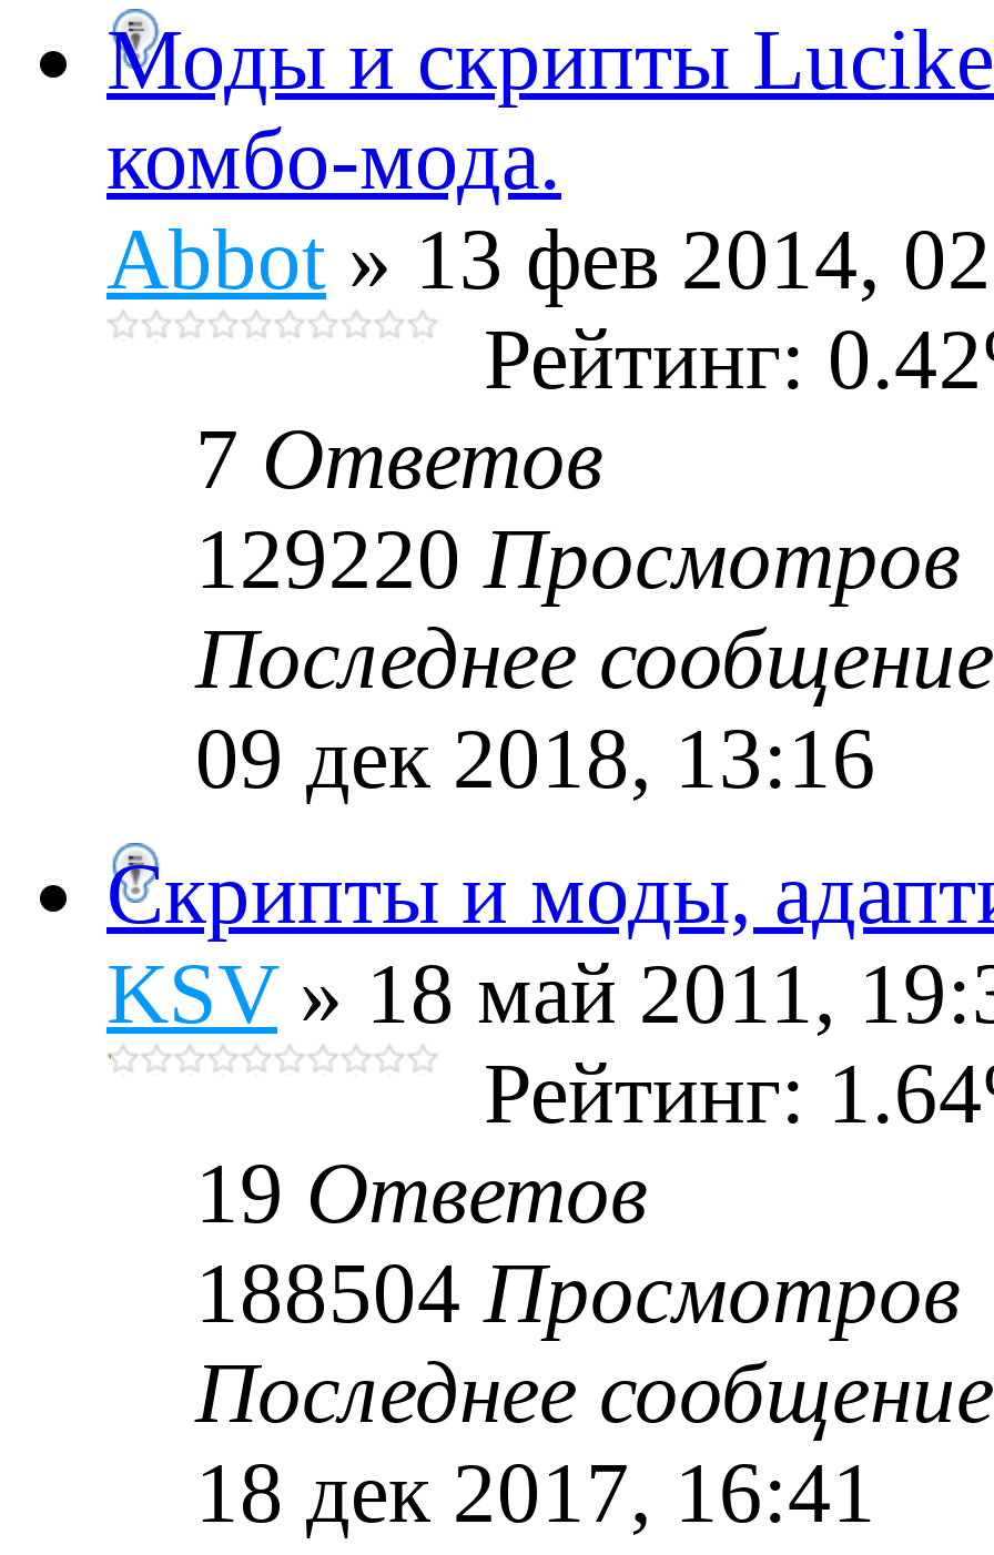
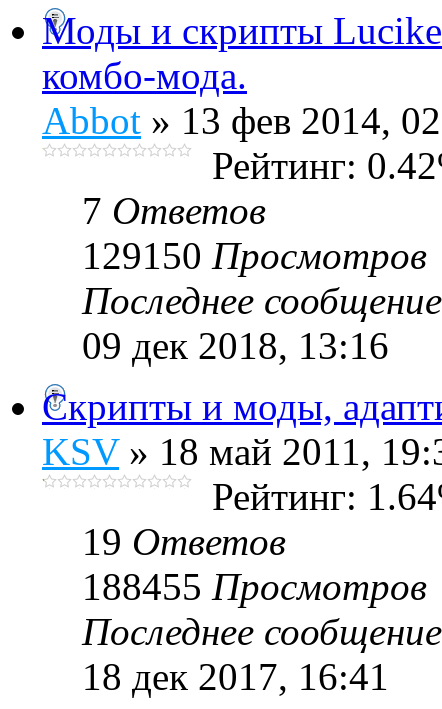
- 129220 Просмотров
+ 129150 Просмотров

- 188504 Просмотров
+ 188455 Просмотров
